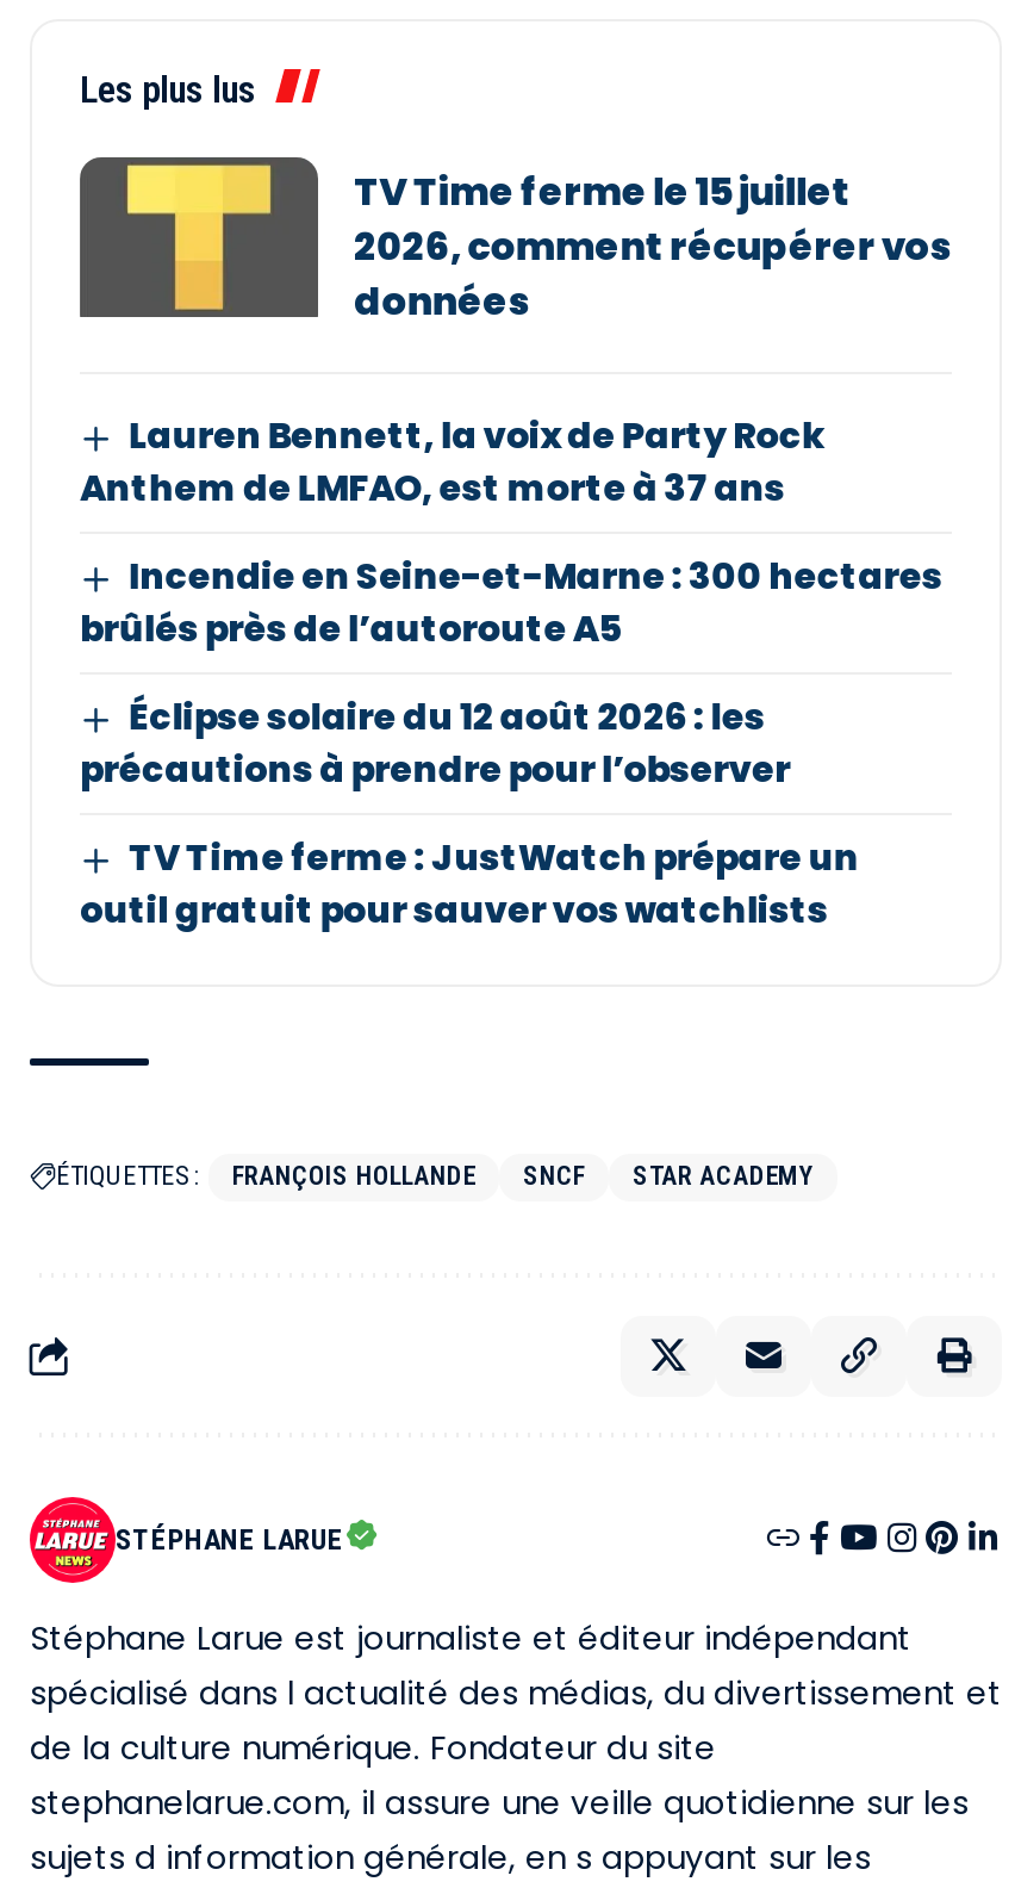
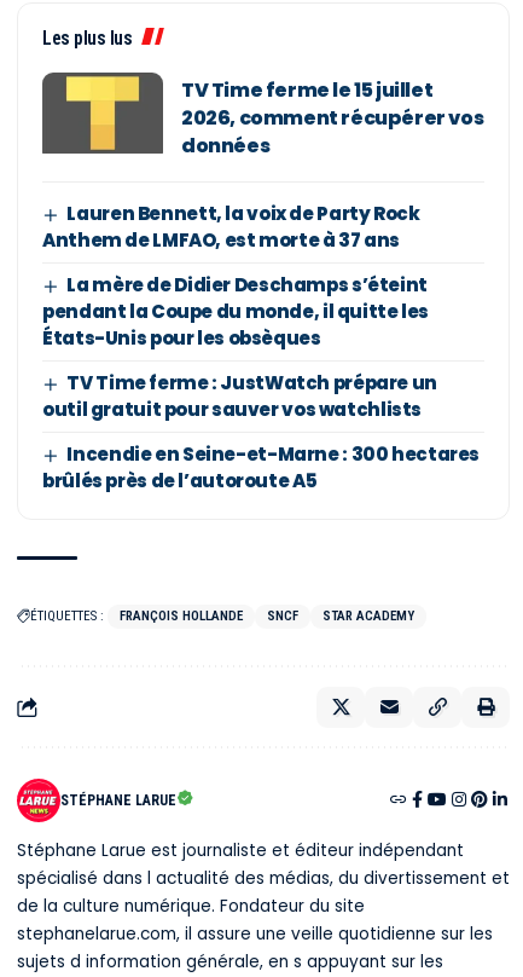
moved down: Incendie en Seine-et-Marne : 300 hectares | brûlés près de l’autoroute A5

- Éclipse solaire du 12 août 2026 : les
- précautions à prendre pour l’observer
+ La mère de Didier Deschamps s’éteint
+ pendant la Coupe du monde, il quitte les
+ États-Unis pour les obsèques

moved up: TV Time ferme : JustWatch prépare un | outil gratuit pour sauver vos watchlists
